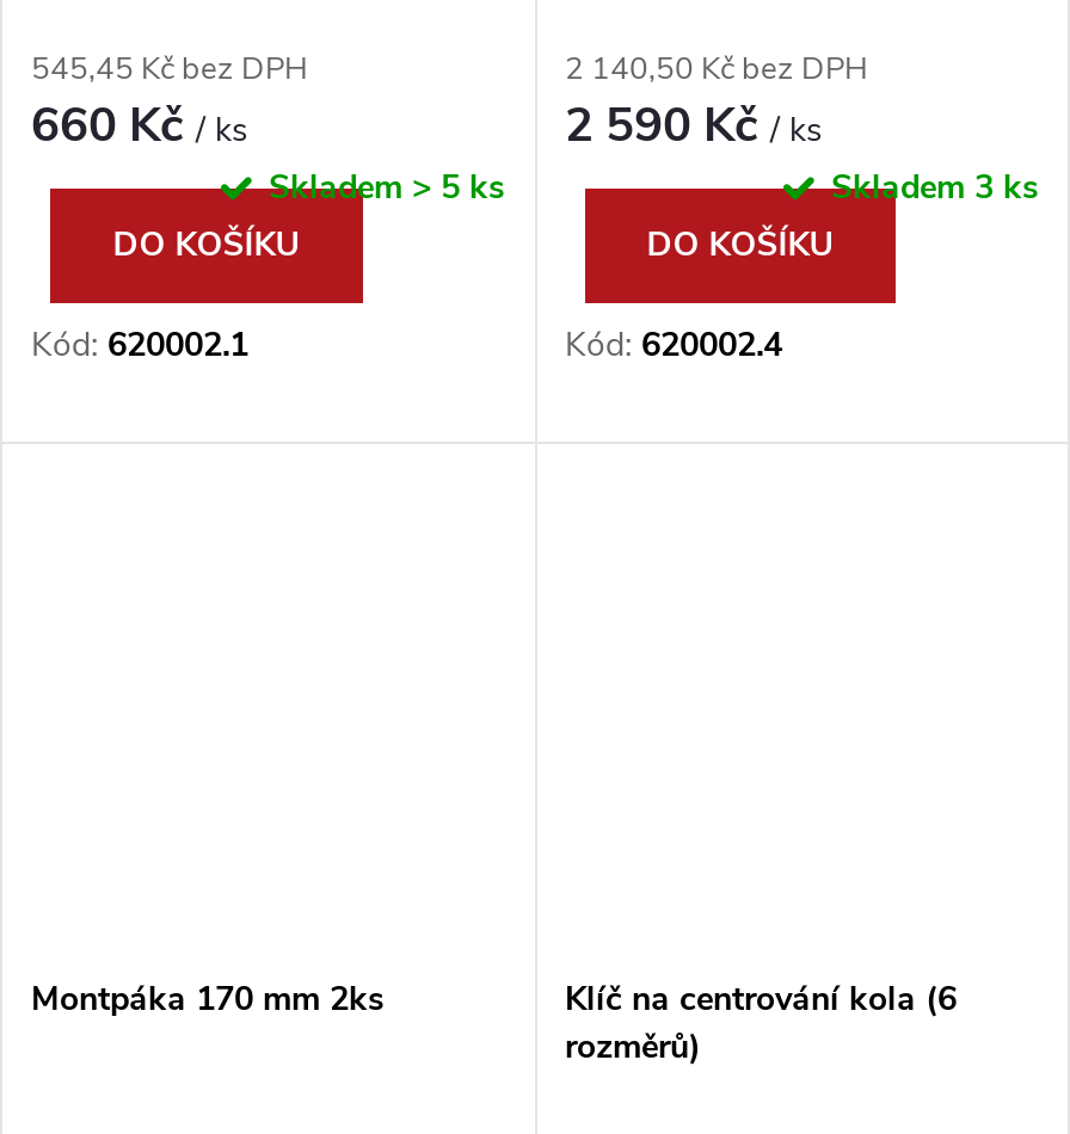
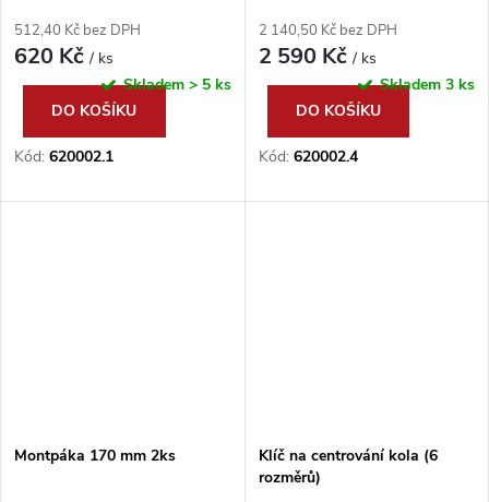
- 545,45 Kč bez DPH
+ 512,40 Kč bez DPH

- 660 Kč / ks
+ 620 Kč / ks
